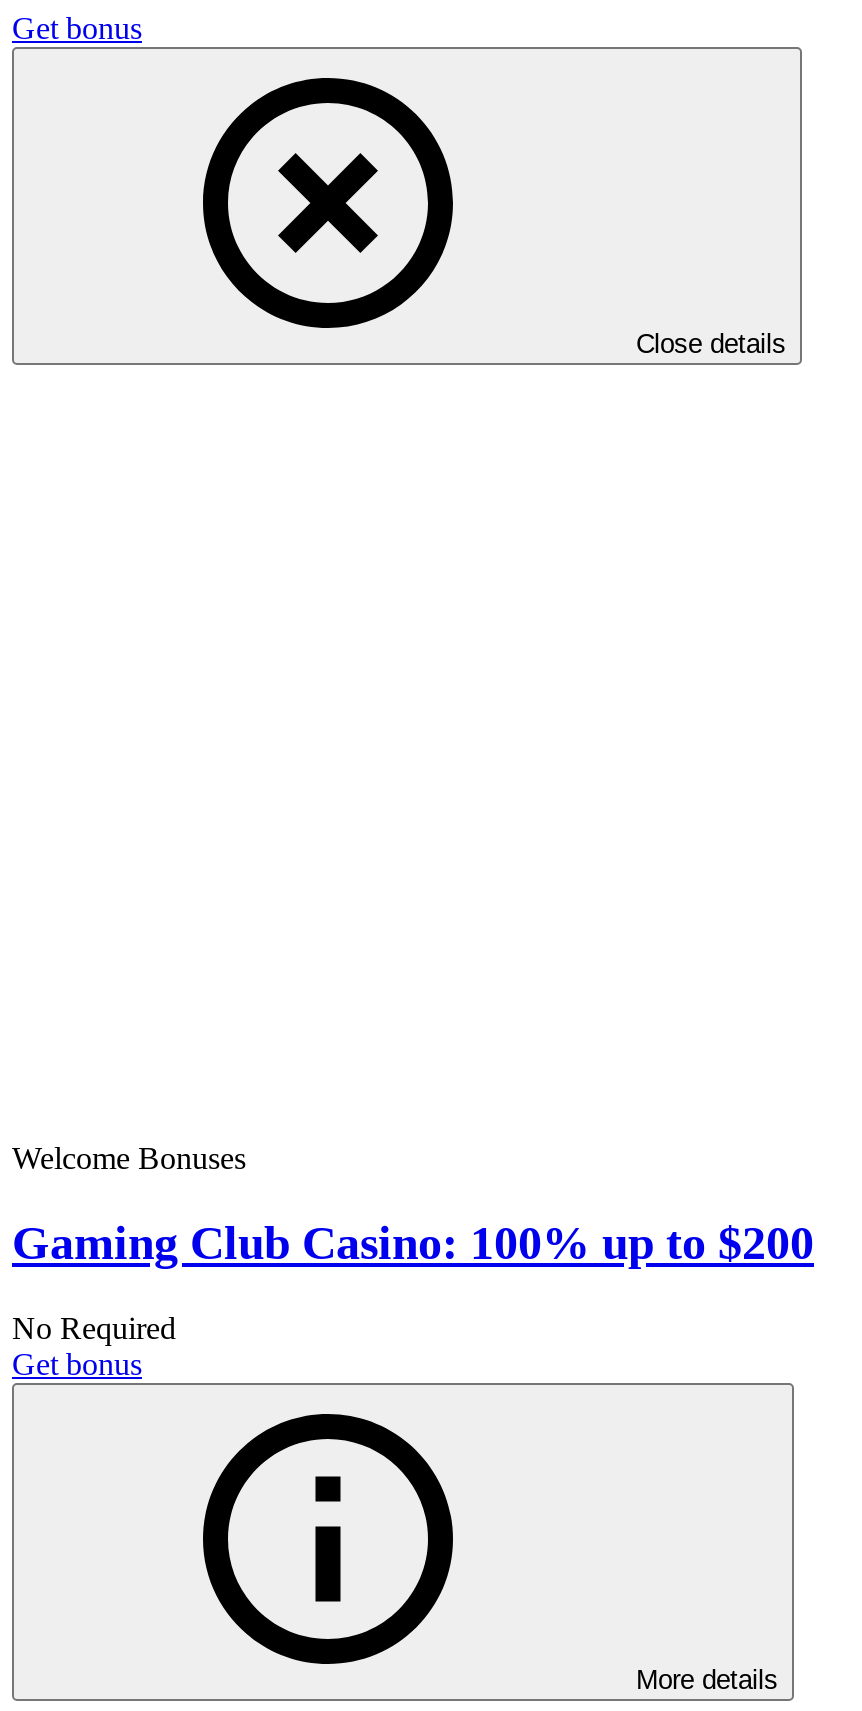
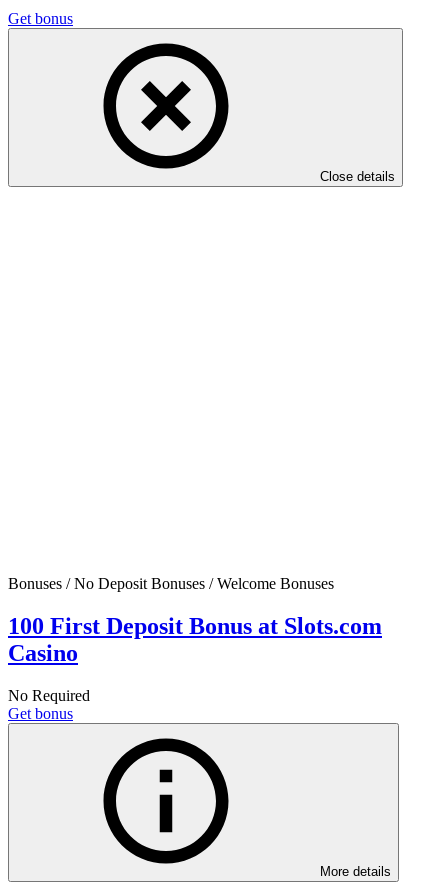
- Welcome Bonuses
+ Bonuses / No Deposit Bonuses / Welcome Bonuses

- Gaming Club Casino: 100% up to $200
+ 100 First Deposit Bonus at Slots.com
+ Casino
